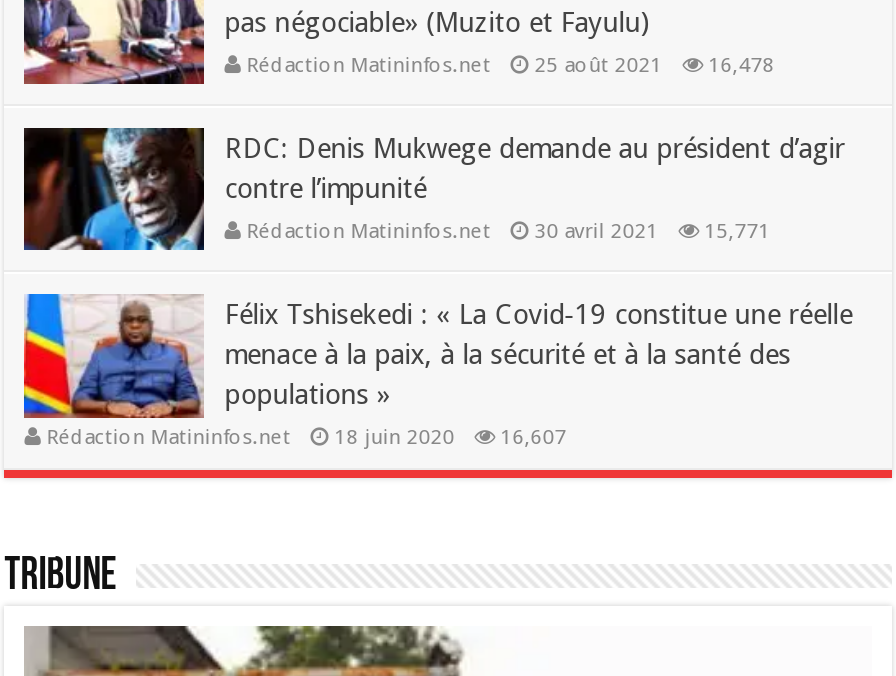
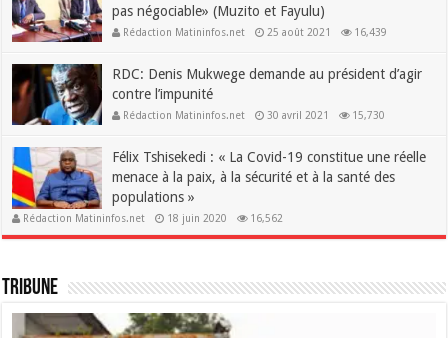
- Rédaction Matininfos.net 25 août 2021 16,478
+ Rédaction Matininfos.net 25 août 2021 16,439

- Rédaction Matininfos.net 30 avril 2021 15,771
+ Rédaction Matininfos.net 30 avril 2021 15,730

- Rédaction Matininfos.net 18 juin 2020 16,607
+ Rédaction Matininfos.net 18 juin 2020 16,562
